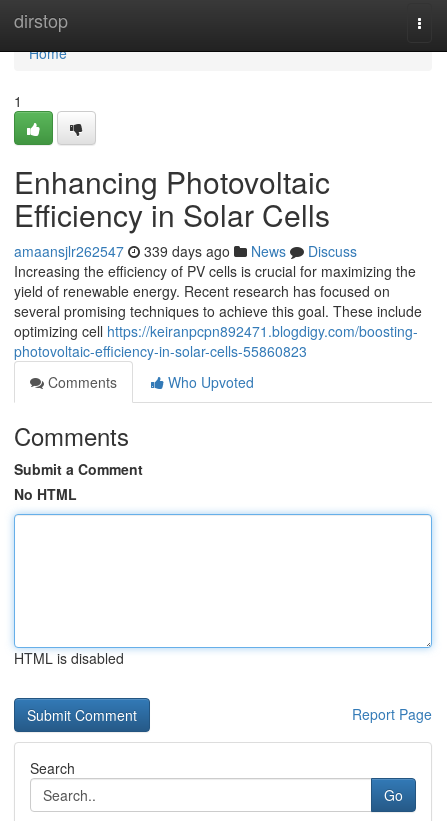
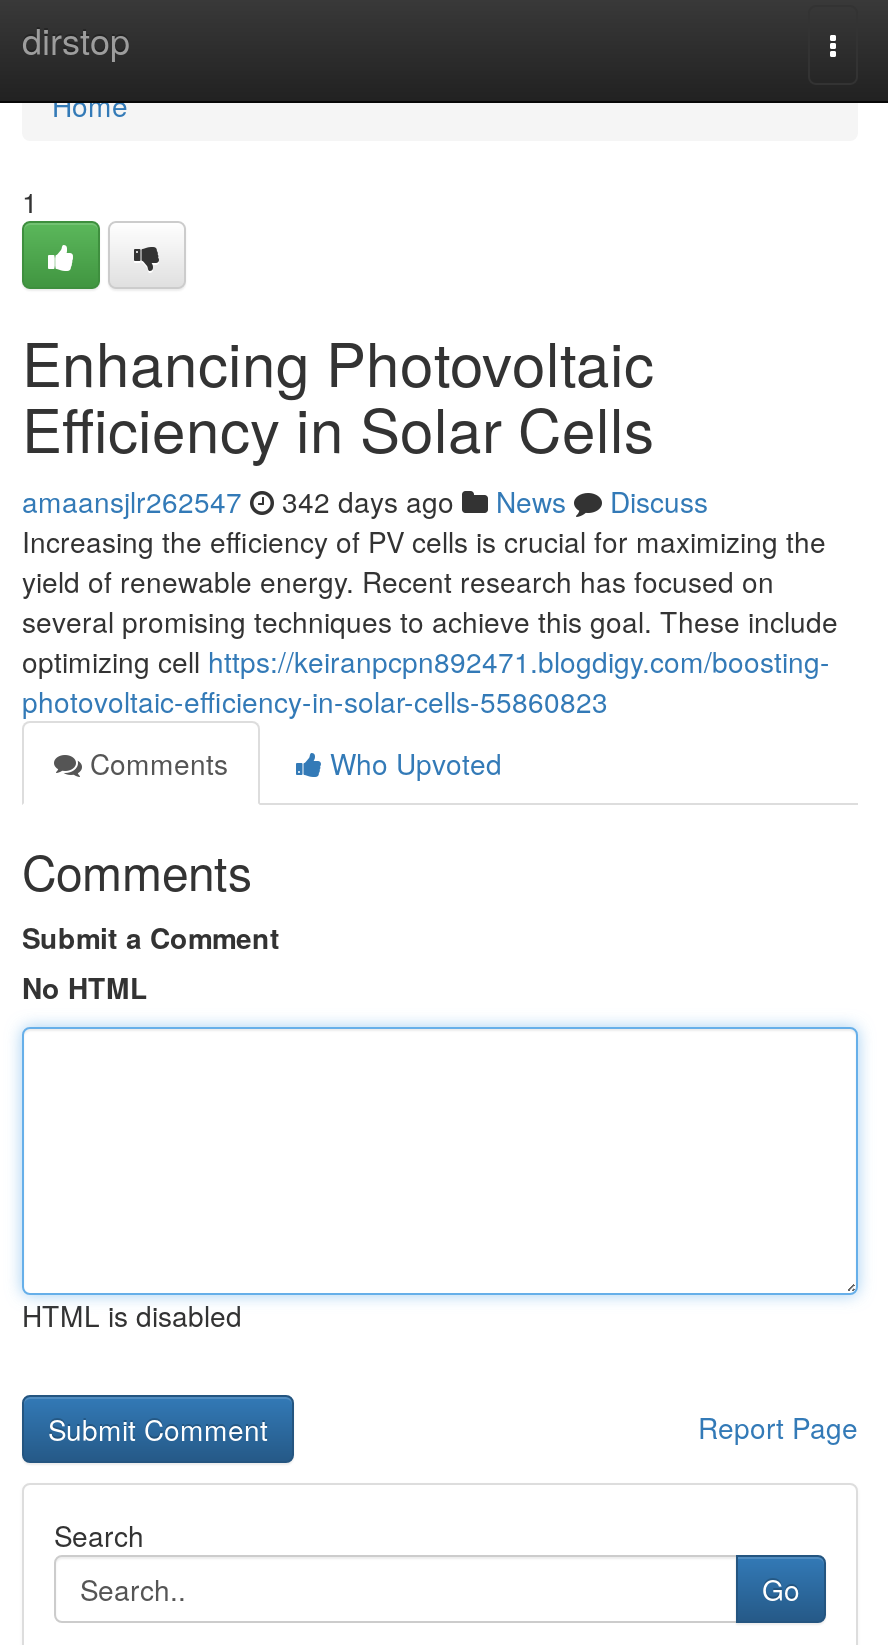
- amaansjlr262547 339 days ago News Discuss
+ amaansjlr262547 342 days ago News Discuss
